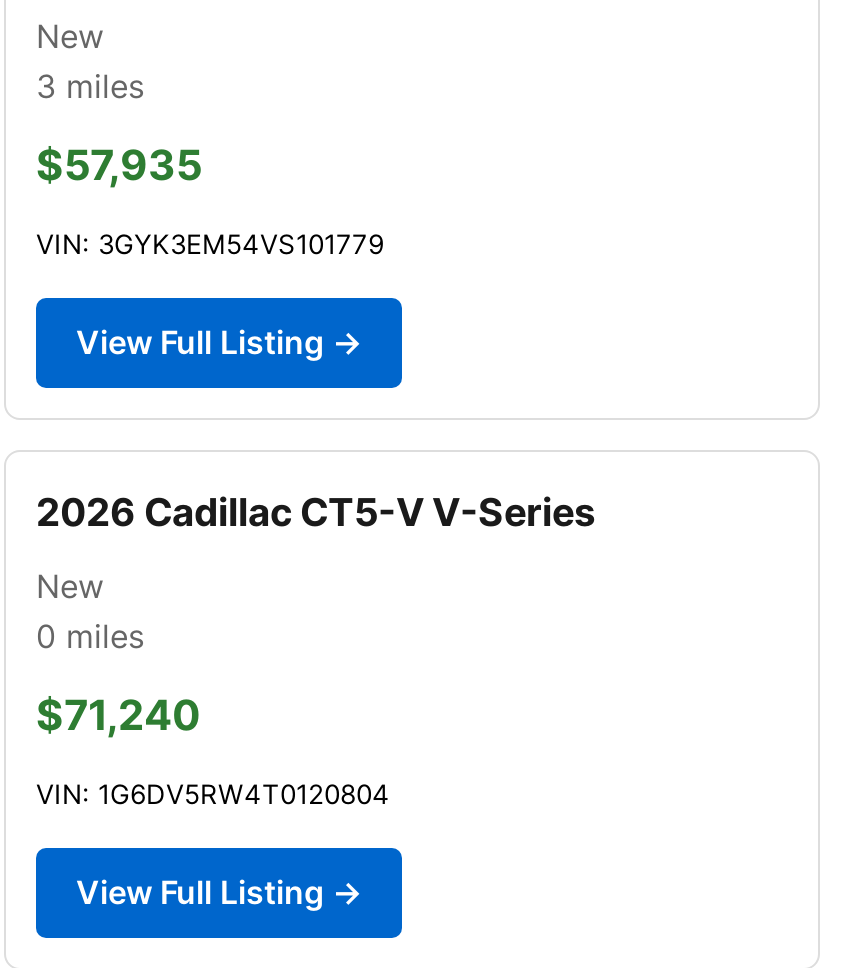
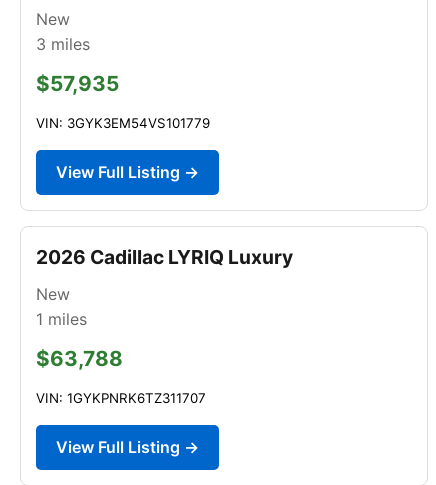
- 2026 Cadillac CT5-V V-Series
+ 2026 Cadillac LYRIQ Luxury

- 0 miles
+ 1 miles

- $71,240
+ $63,788

- VIN: 1G6DV5RW4T0120804
+ VIN: 1GYKPNRK6TZ311707
